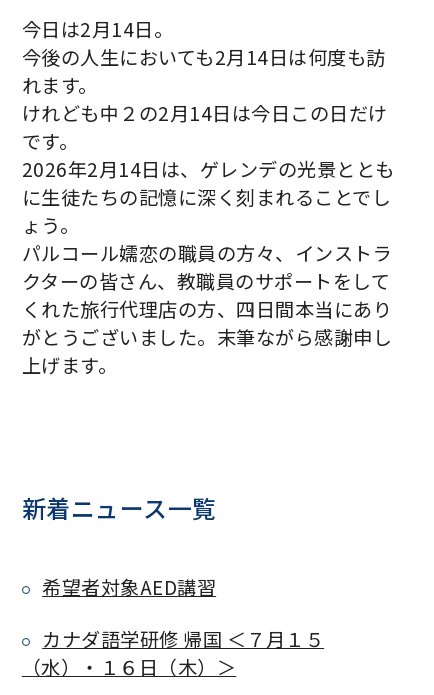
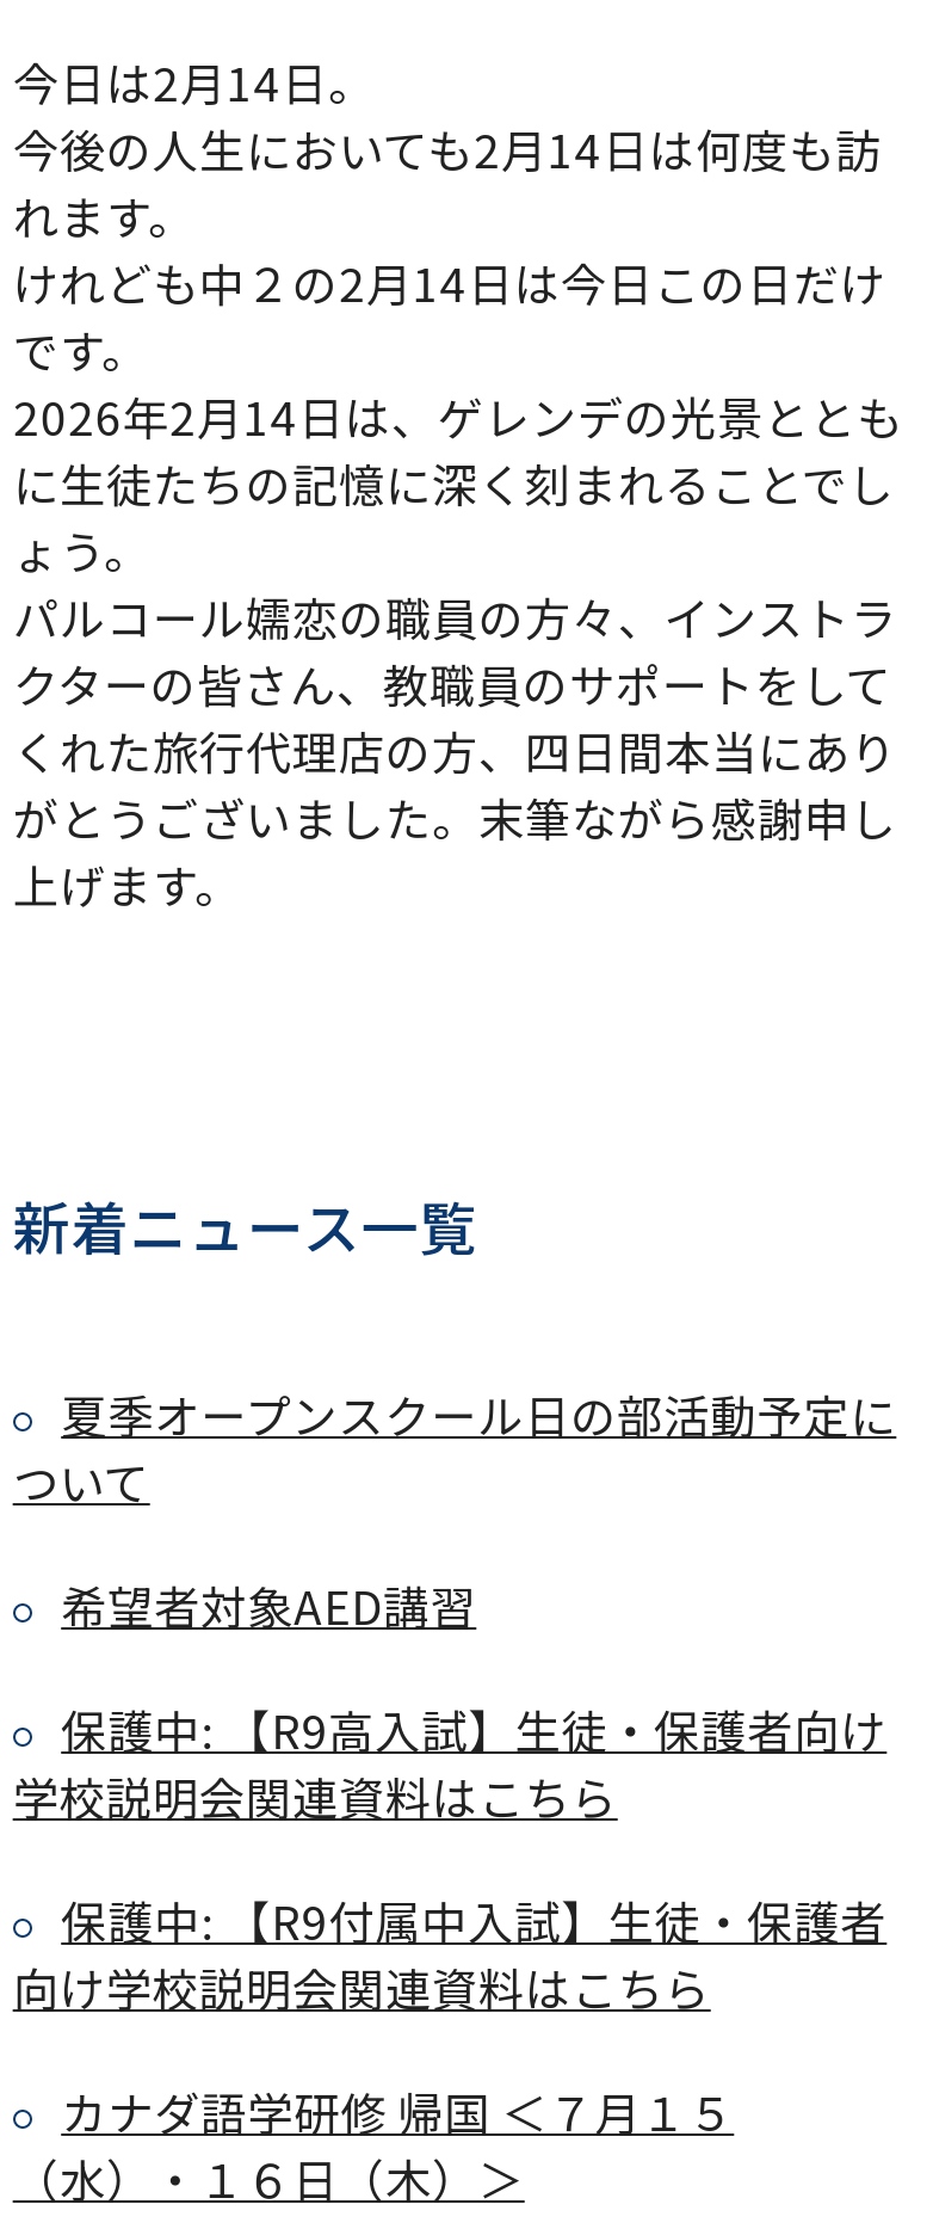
+ 夏季オープンスクール日の部活動予定に
+ ついて

+ 保護中: 【R9高入試】生徒・保護者向け
+ 学校説明会関連資料はこちら
+ 保護中: 【R9付属中入試】生徒・保護者
+ 向け学校説明会関連資料はこちら
